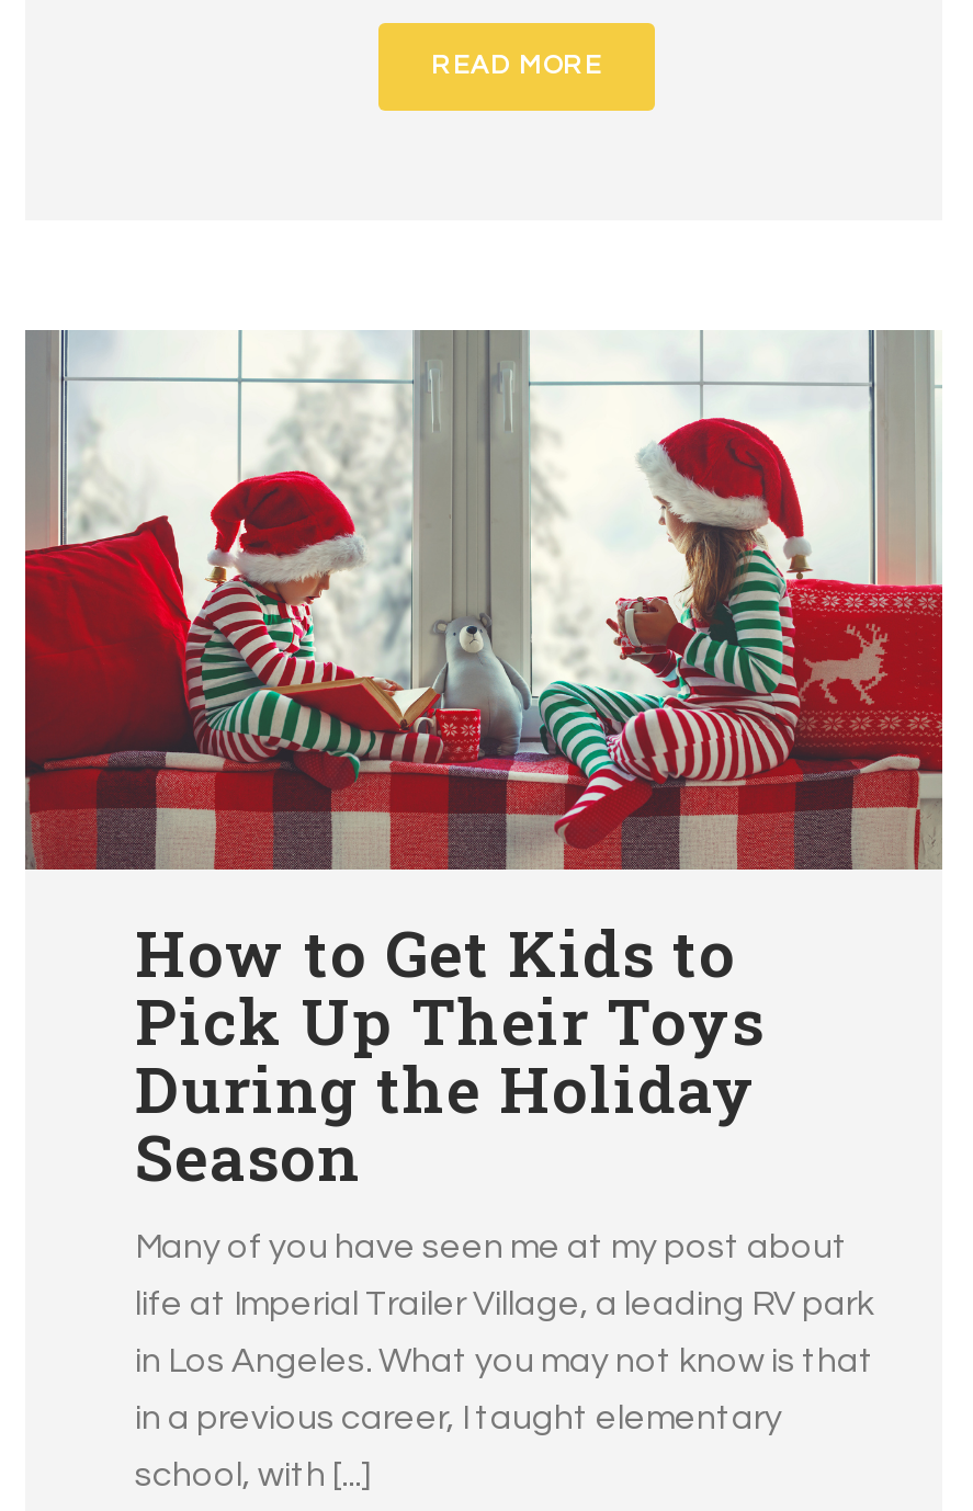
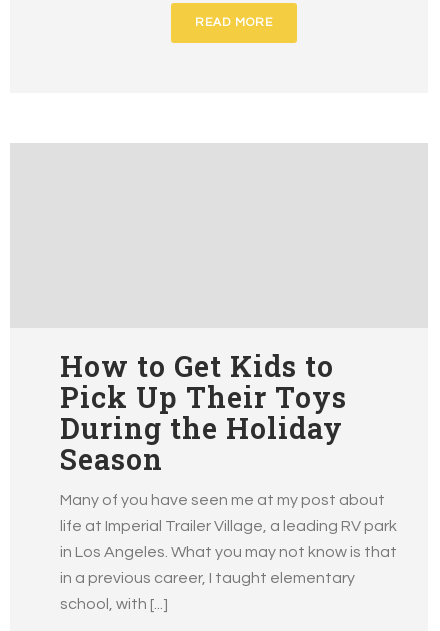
- [image]
